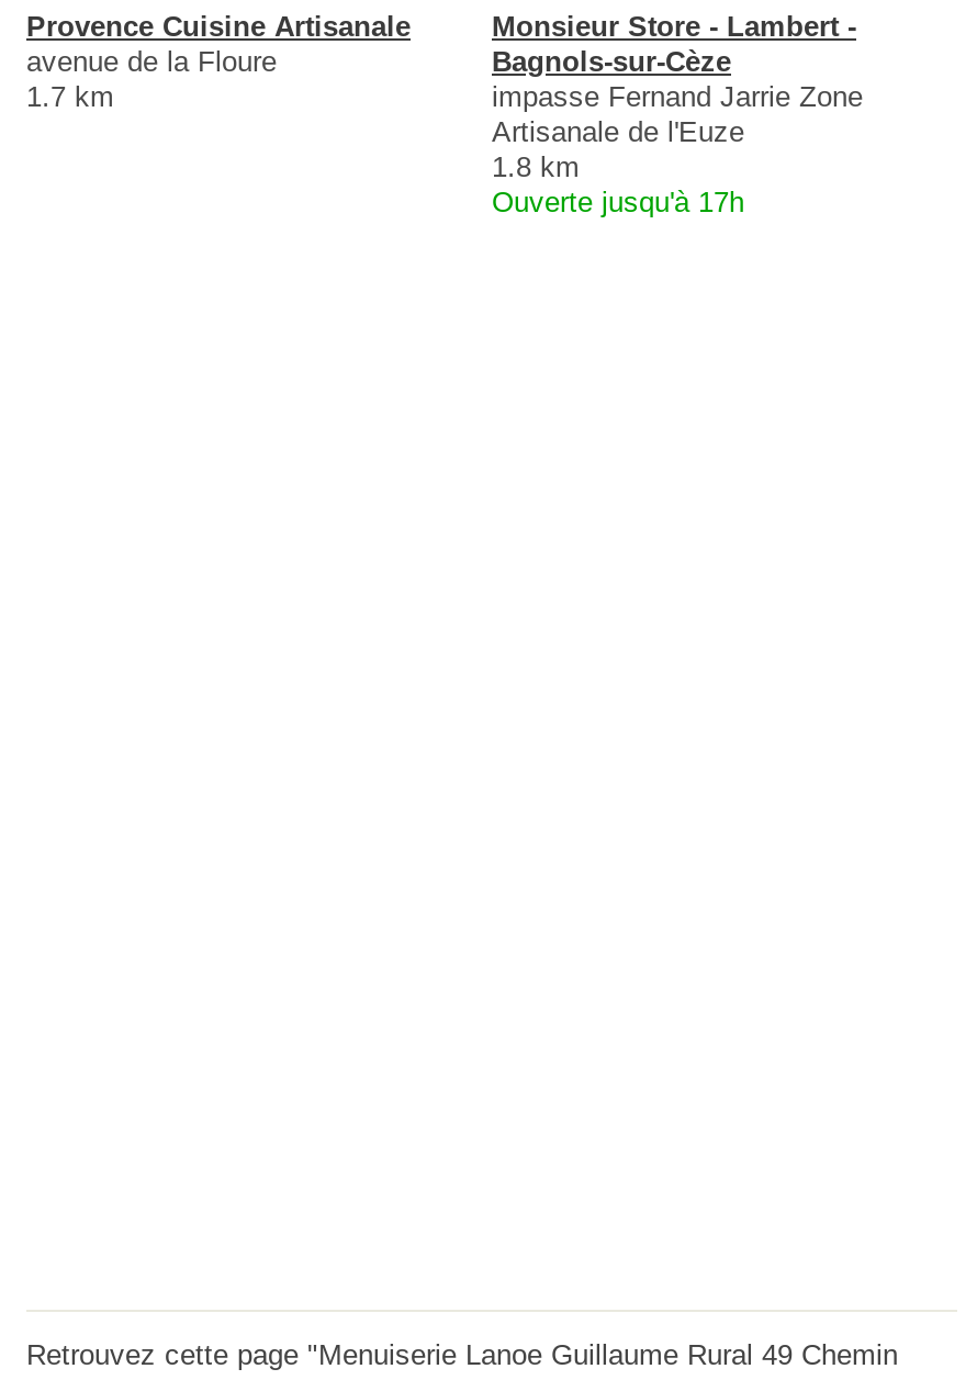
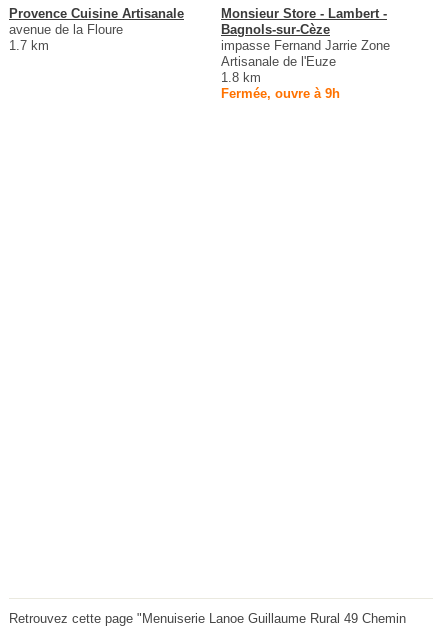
- Ouverte jusqu'à 17h
+ Fermée, ouvre à 9h
